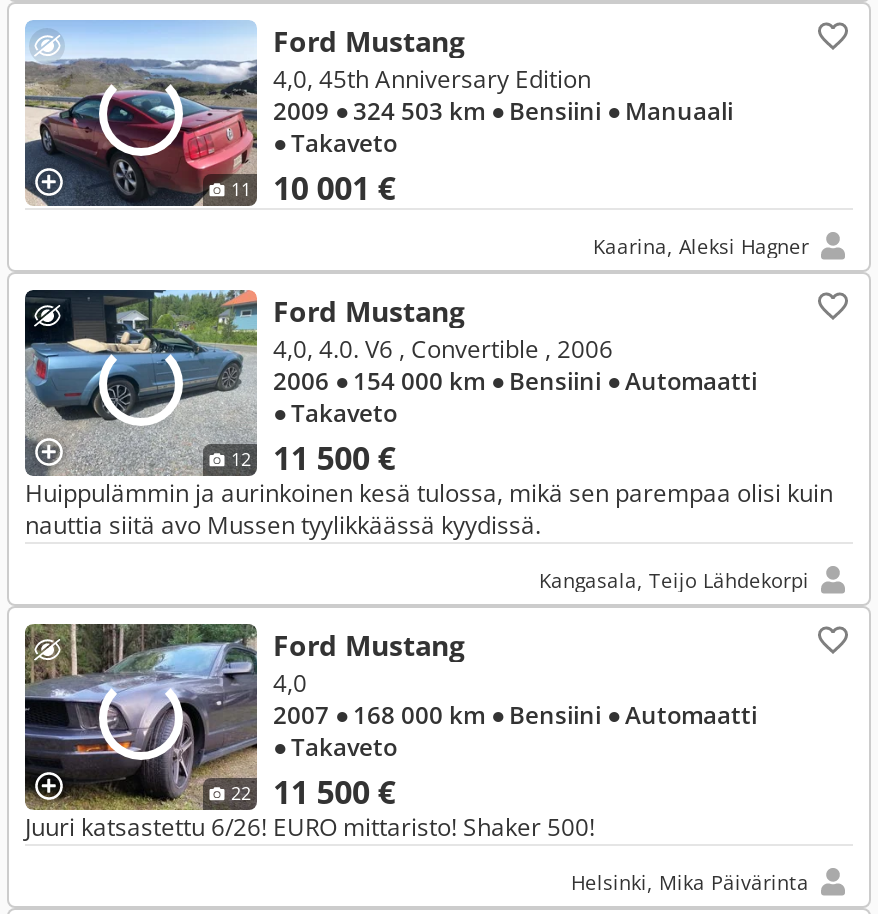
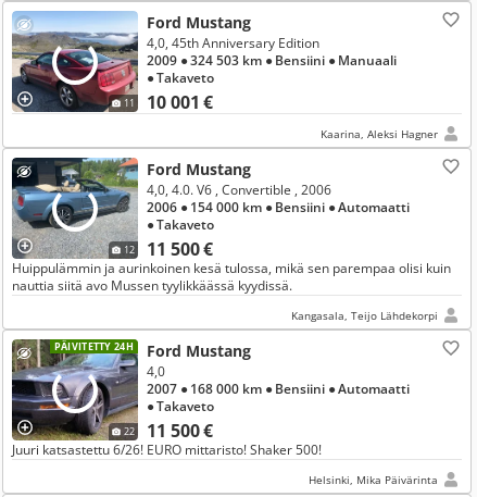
+ PÄIVITETTY 24H
